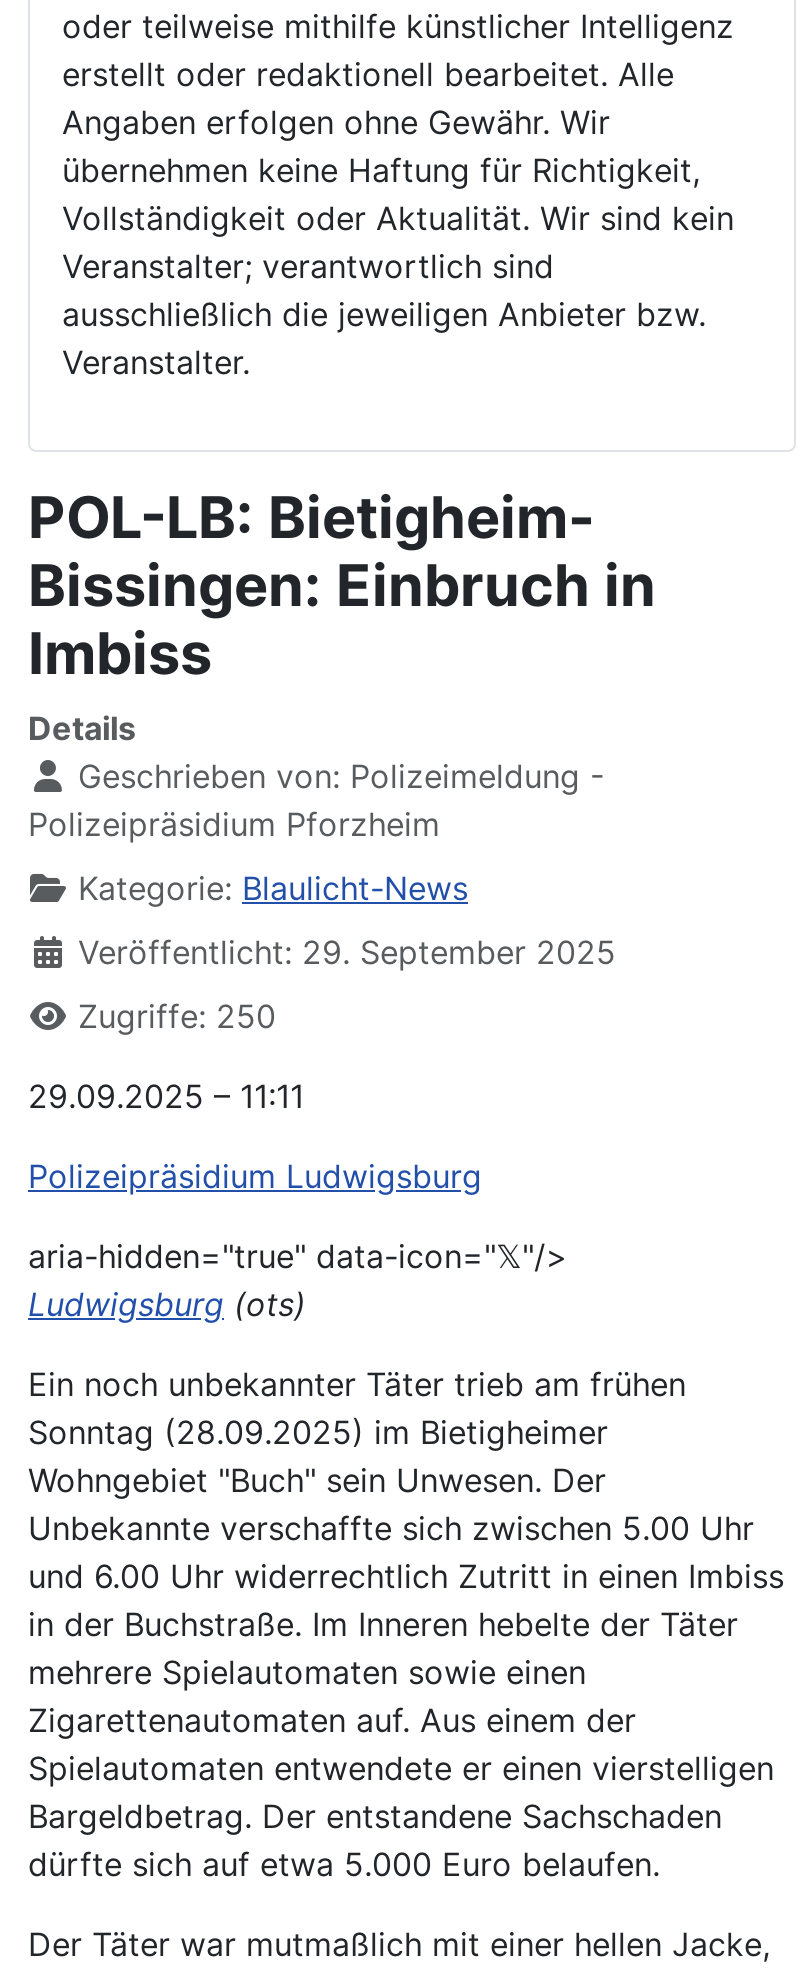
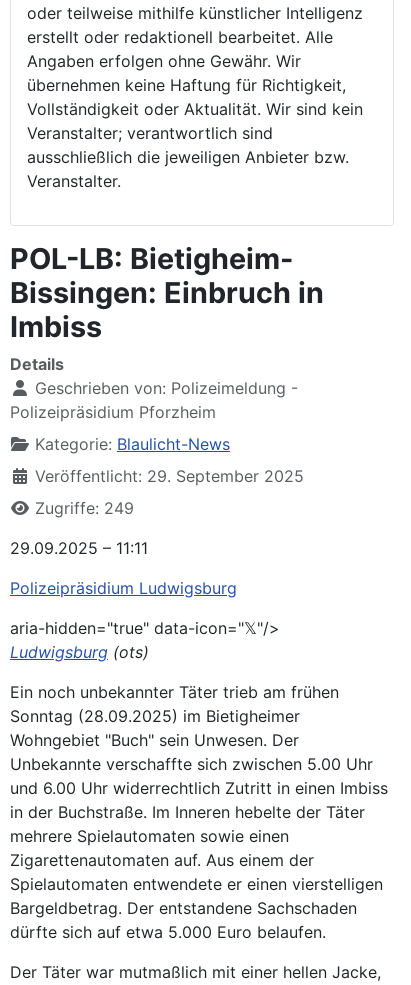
- Zugriffe: 250
+ Zugriffe: 249
